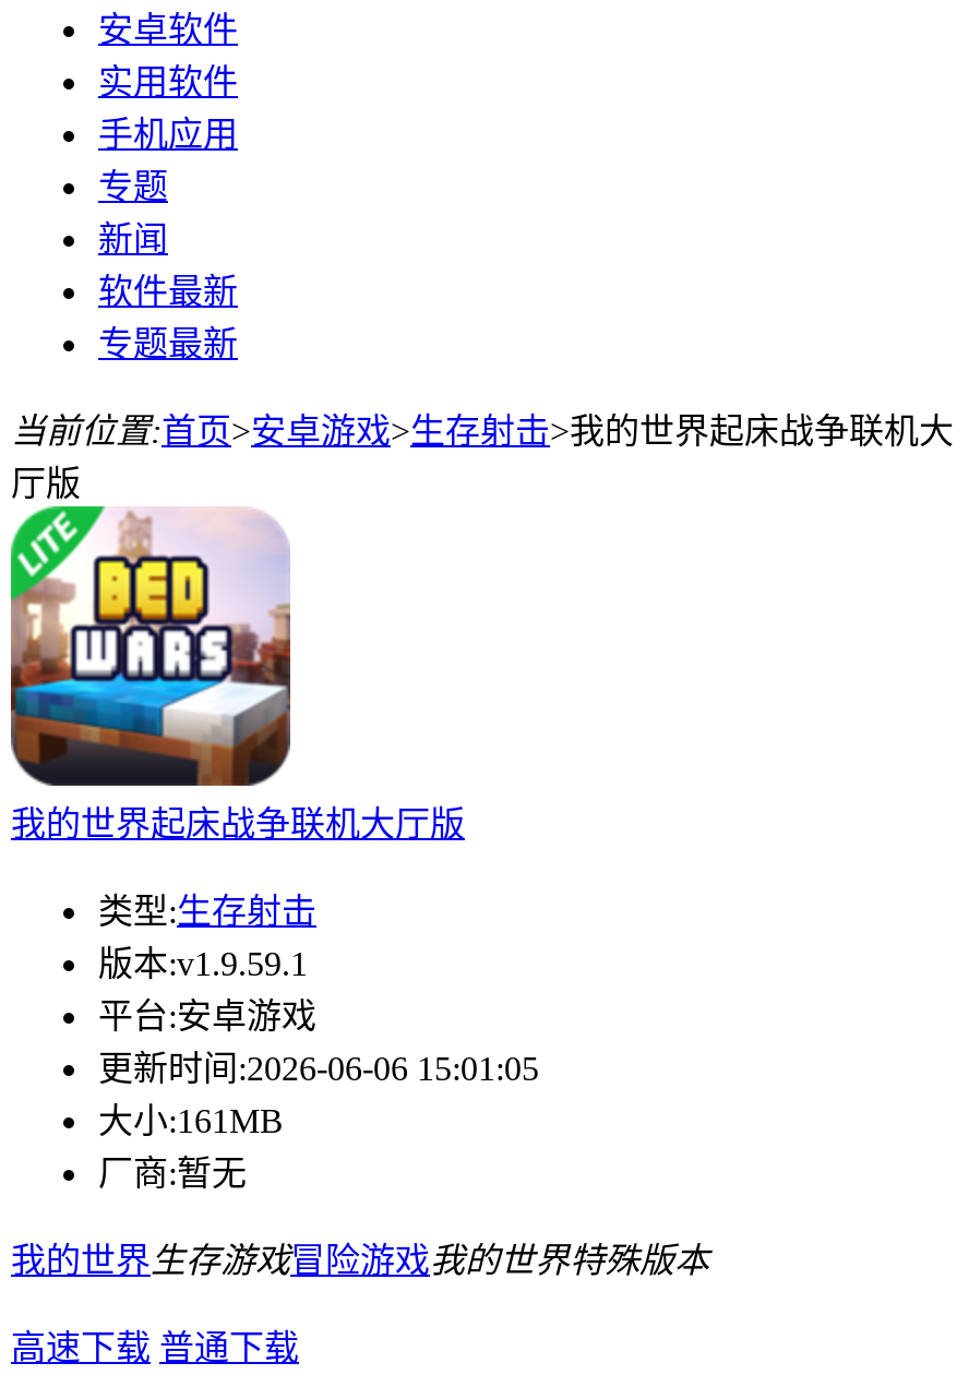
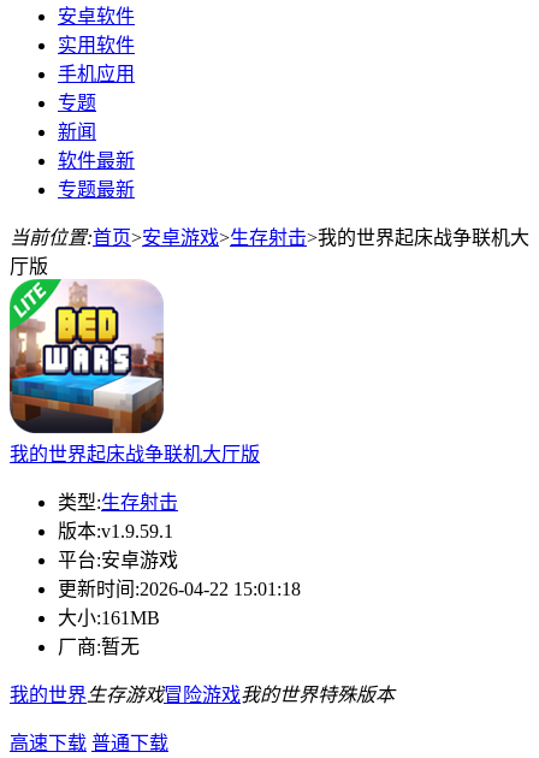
- 更新时间:2026-06-06 15:01:05
+ 更新时间:2026-04-22 15:01:18
